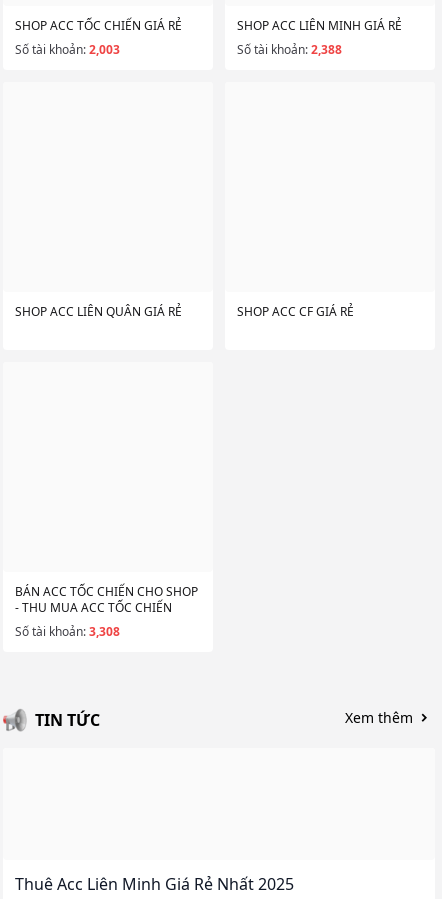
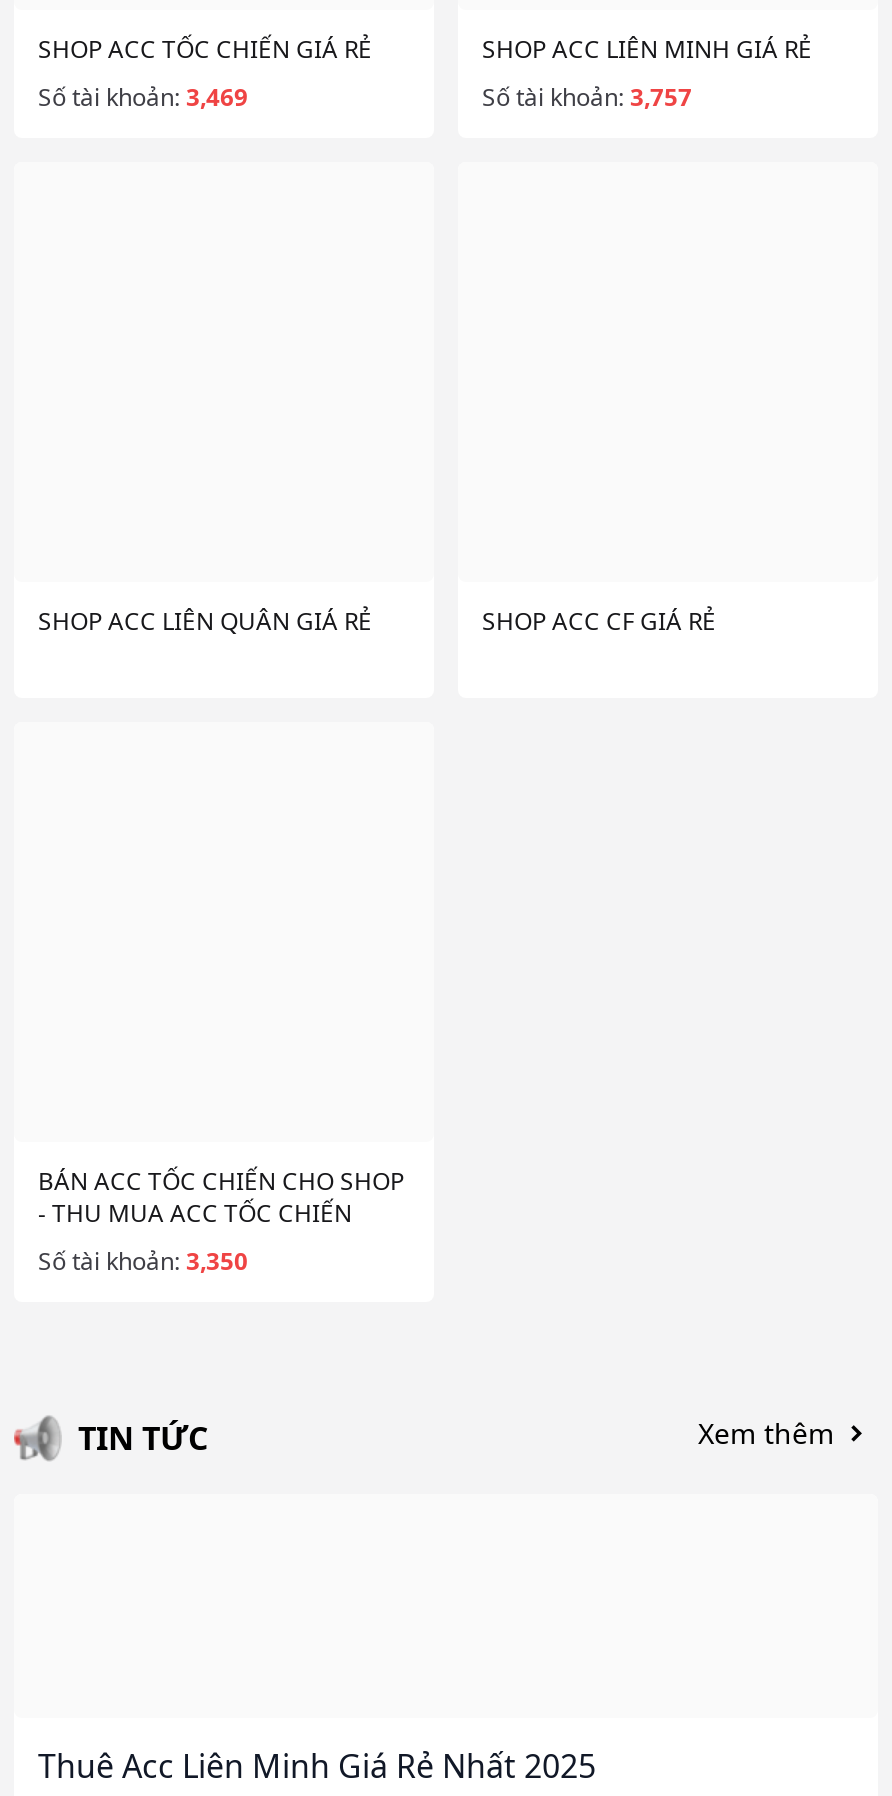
- Số tài khoản: 2,003
+ Số tài khoản: 3,469

- Số tài khoản: 2,388
+ Số tài khoản: 3,757

- Số tài khoản: 3,308
+ Số tài khoản: 3,350
